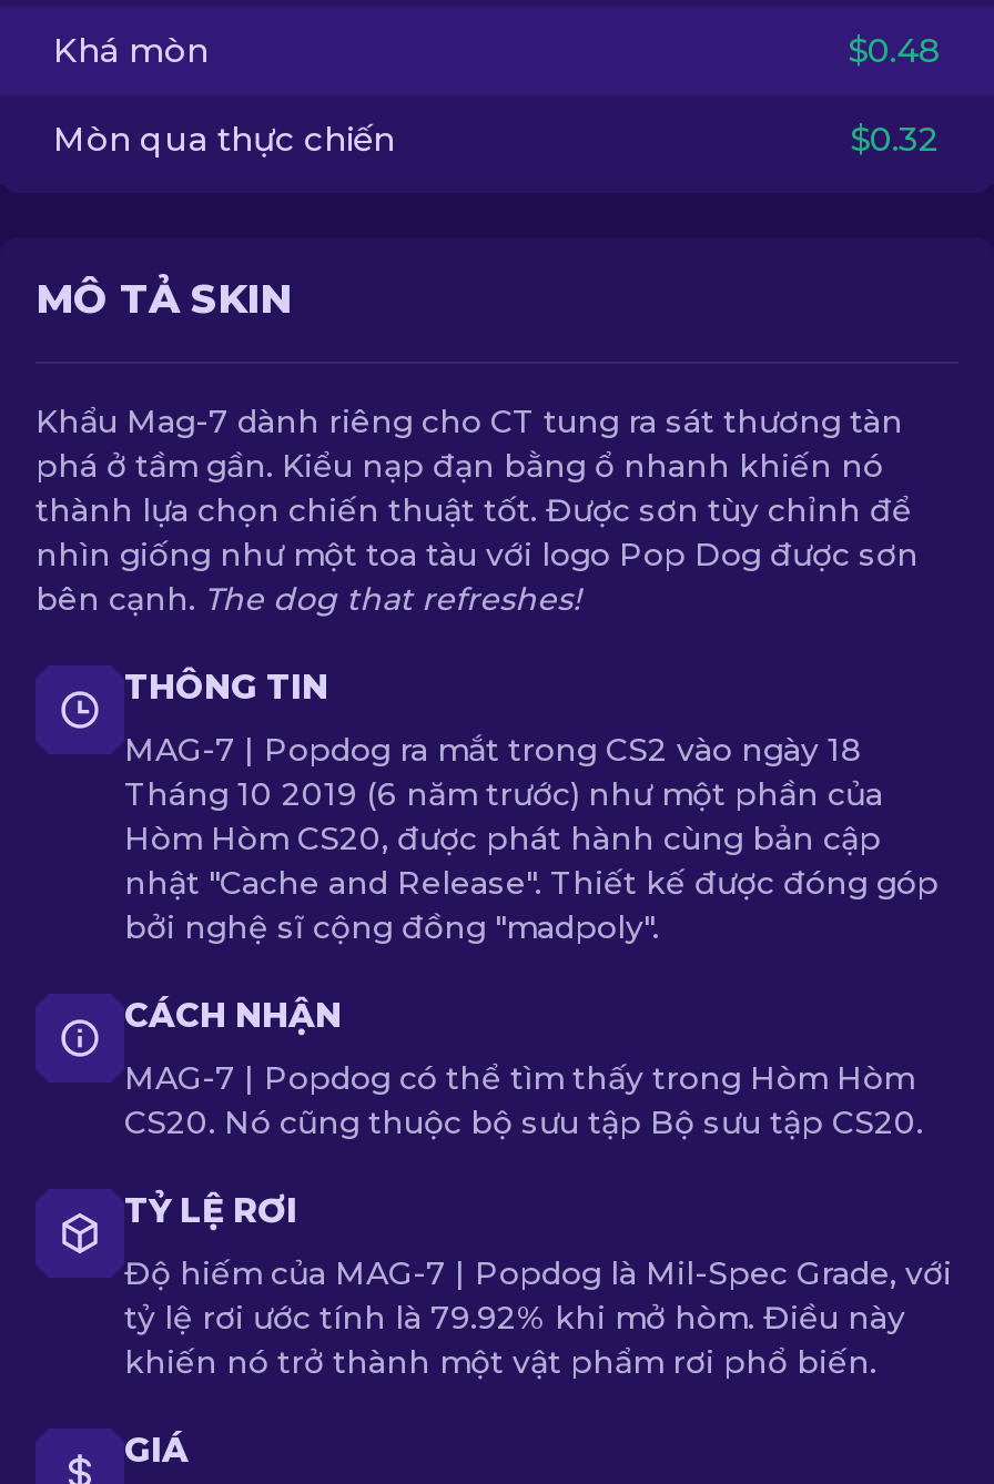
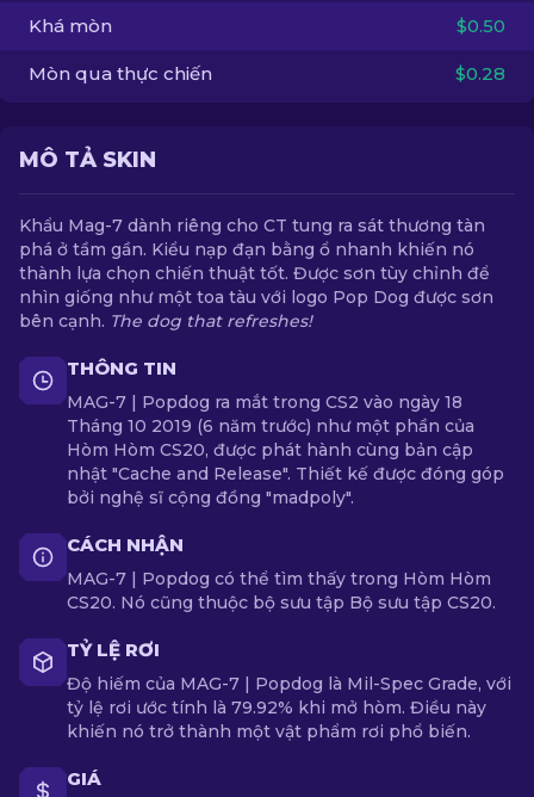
- $0.48
+ $0.50

- $0.32
+ $0.28
